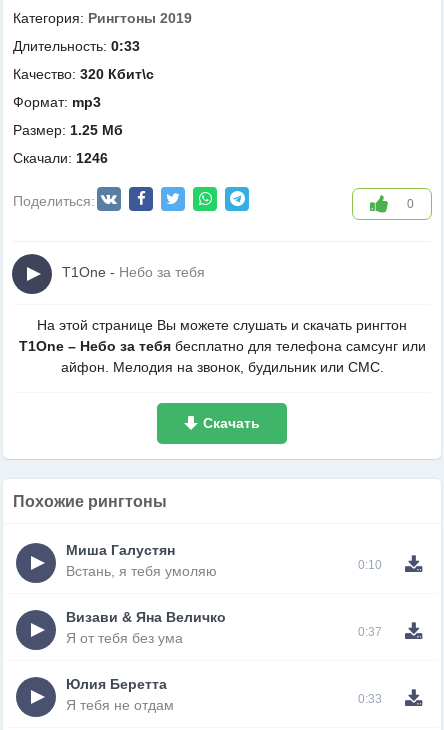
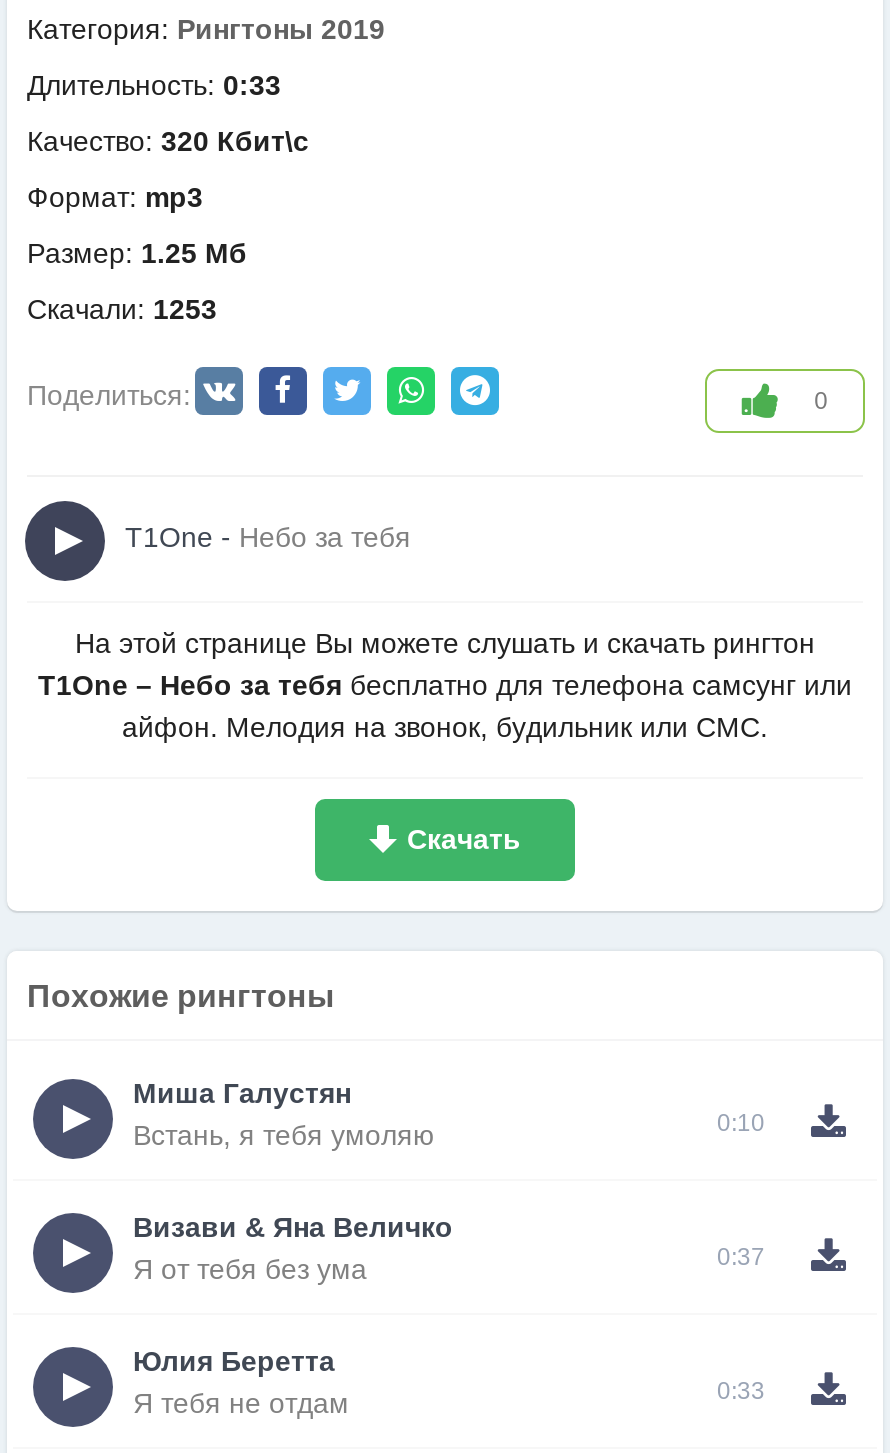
- Скачали: 1246
+ Скачали: 1253
